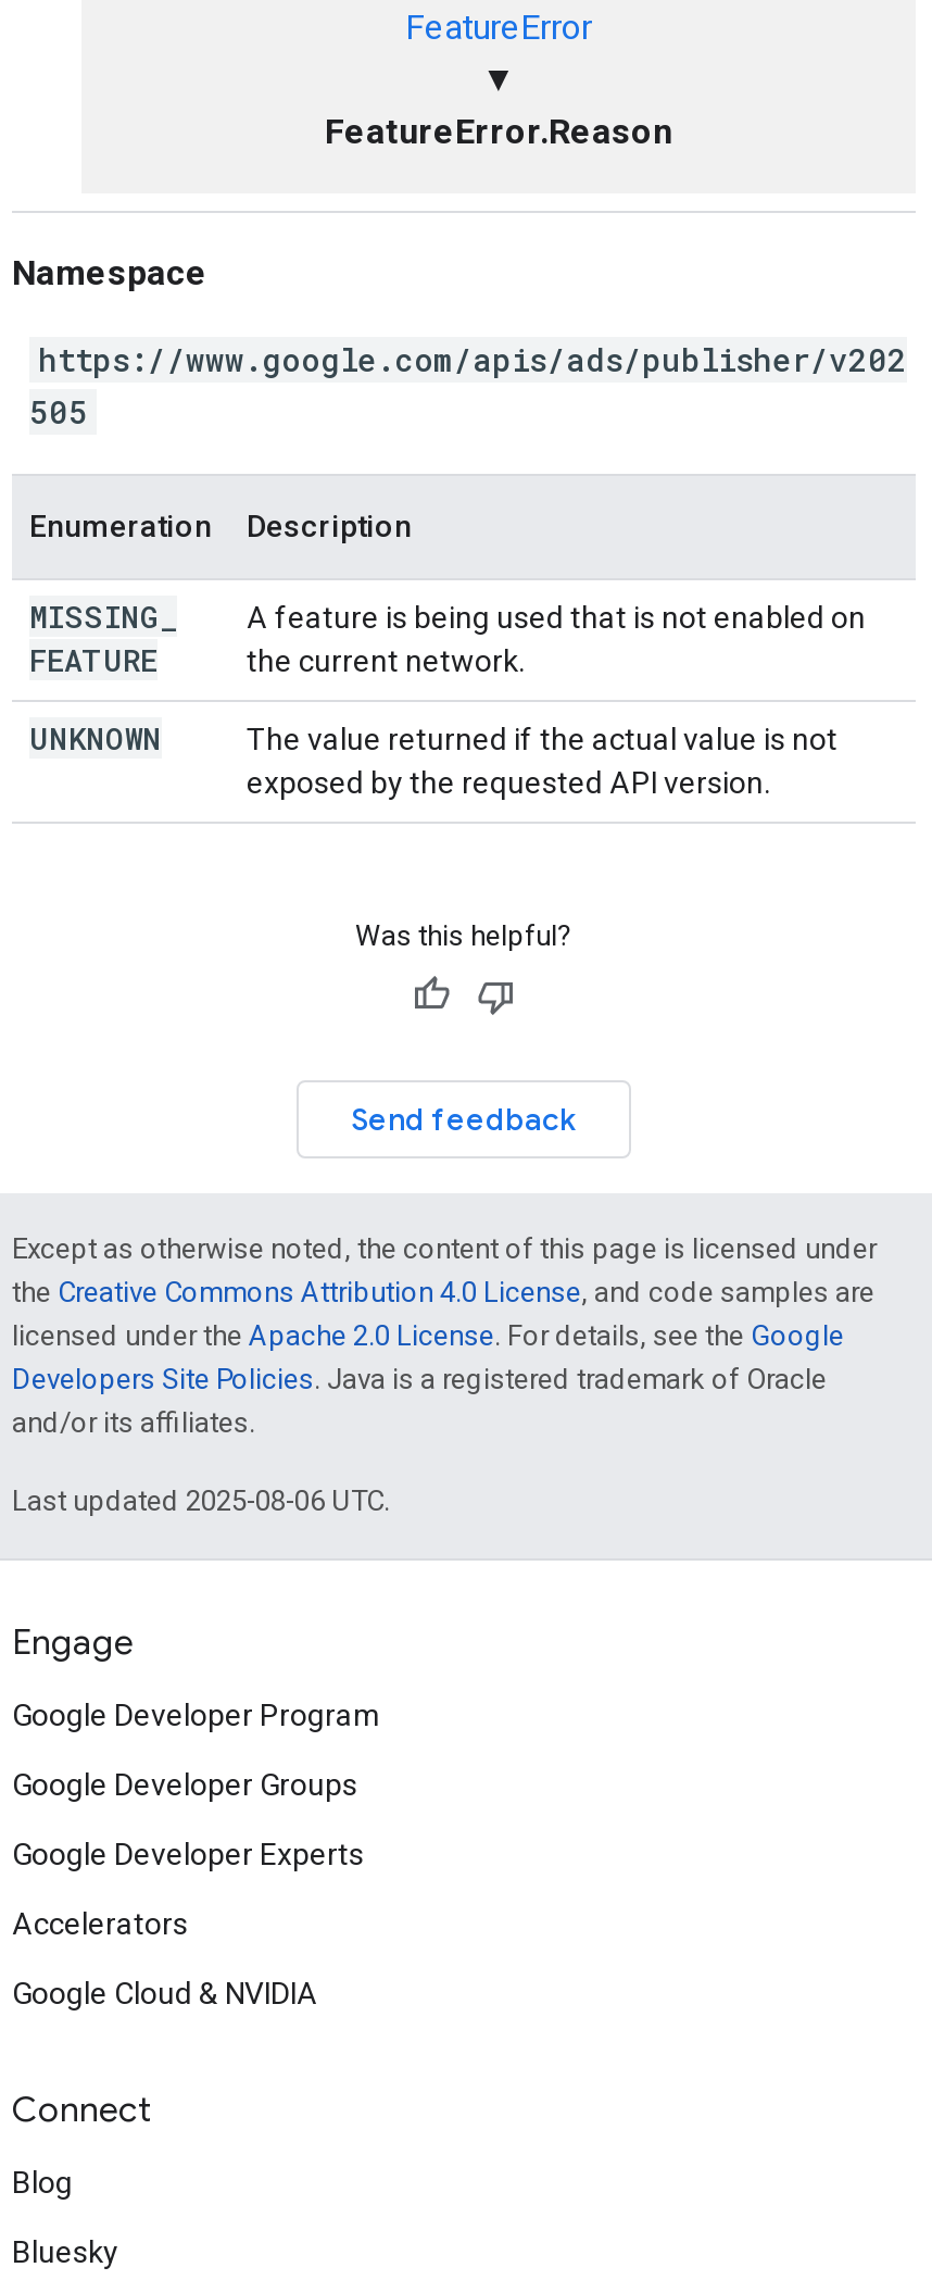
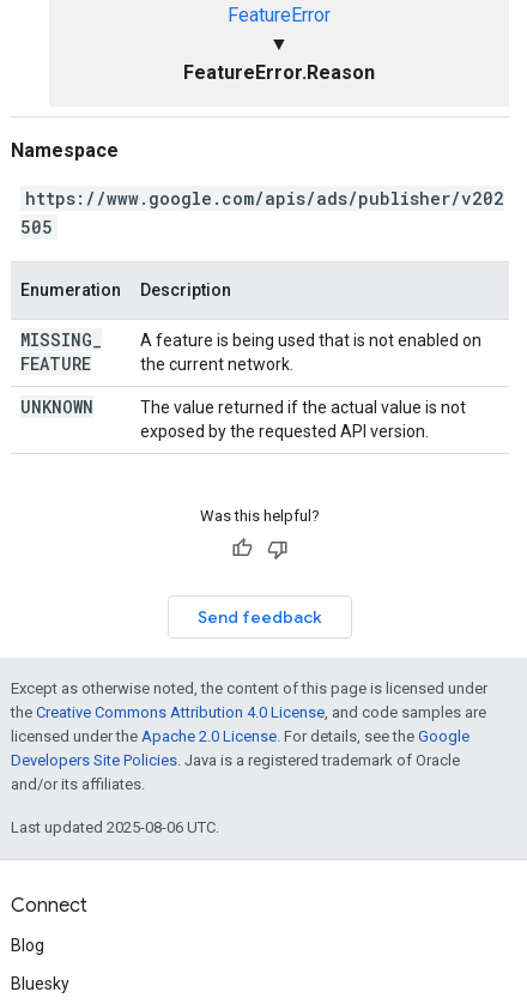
- Engage
- Google Developer Program
- Google Developer Groups
- Google Developer Experts
- Accelerators
- Google Cloud & NVIDIA
